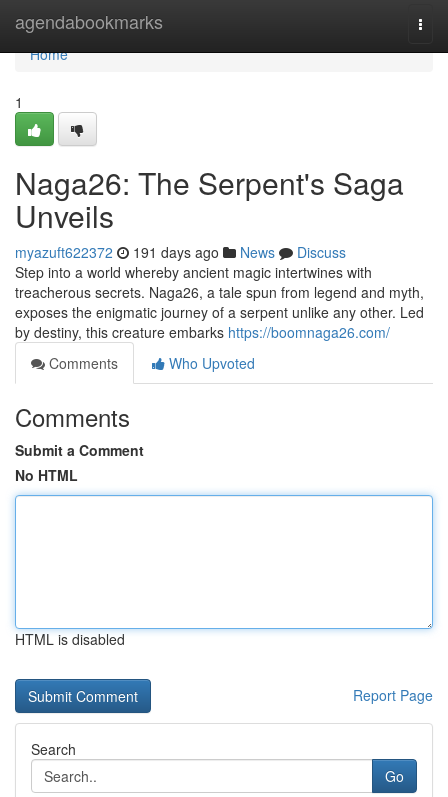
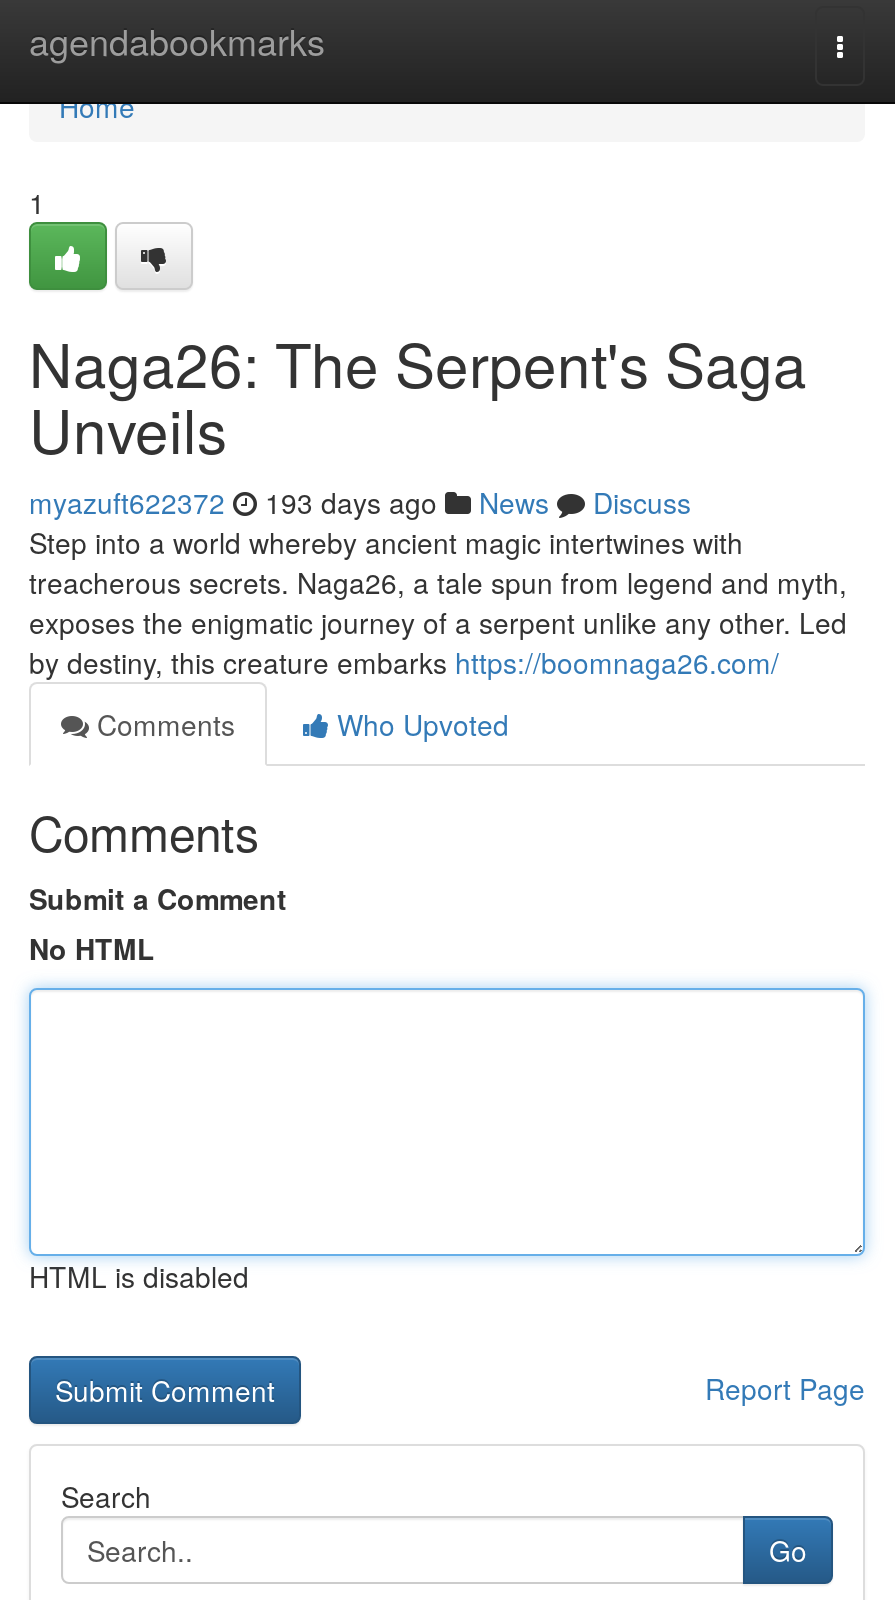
- myazuft622372 191 days ago News Discuss
+ myazuft622372 193 days ago News Discuss
